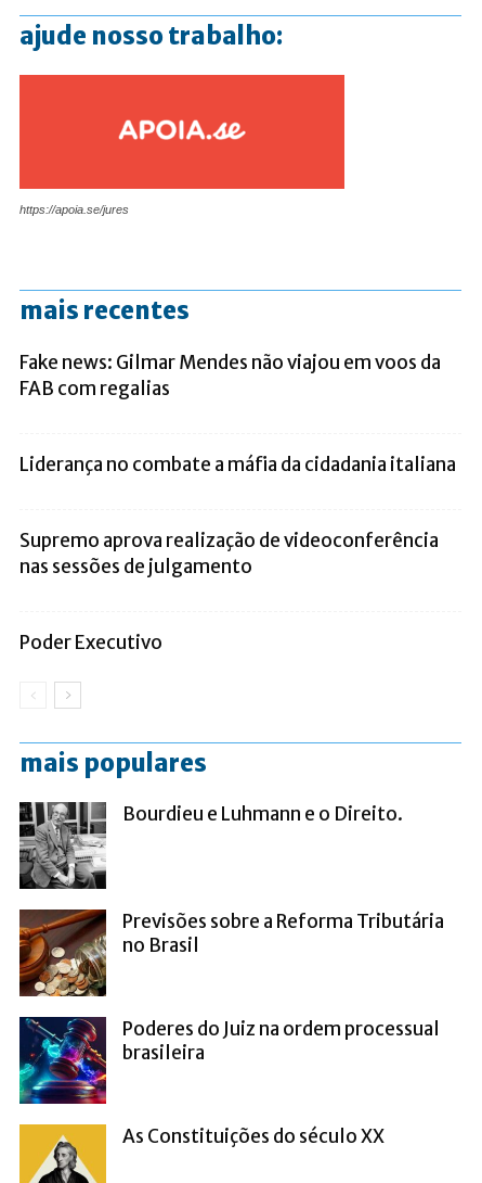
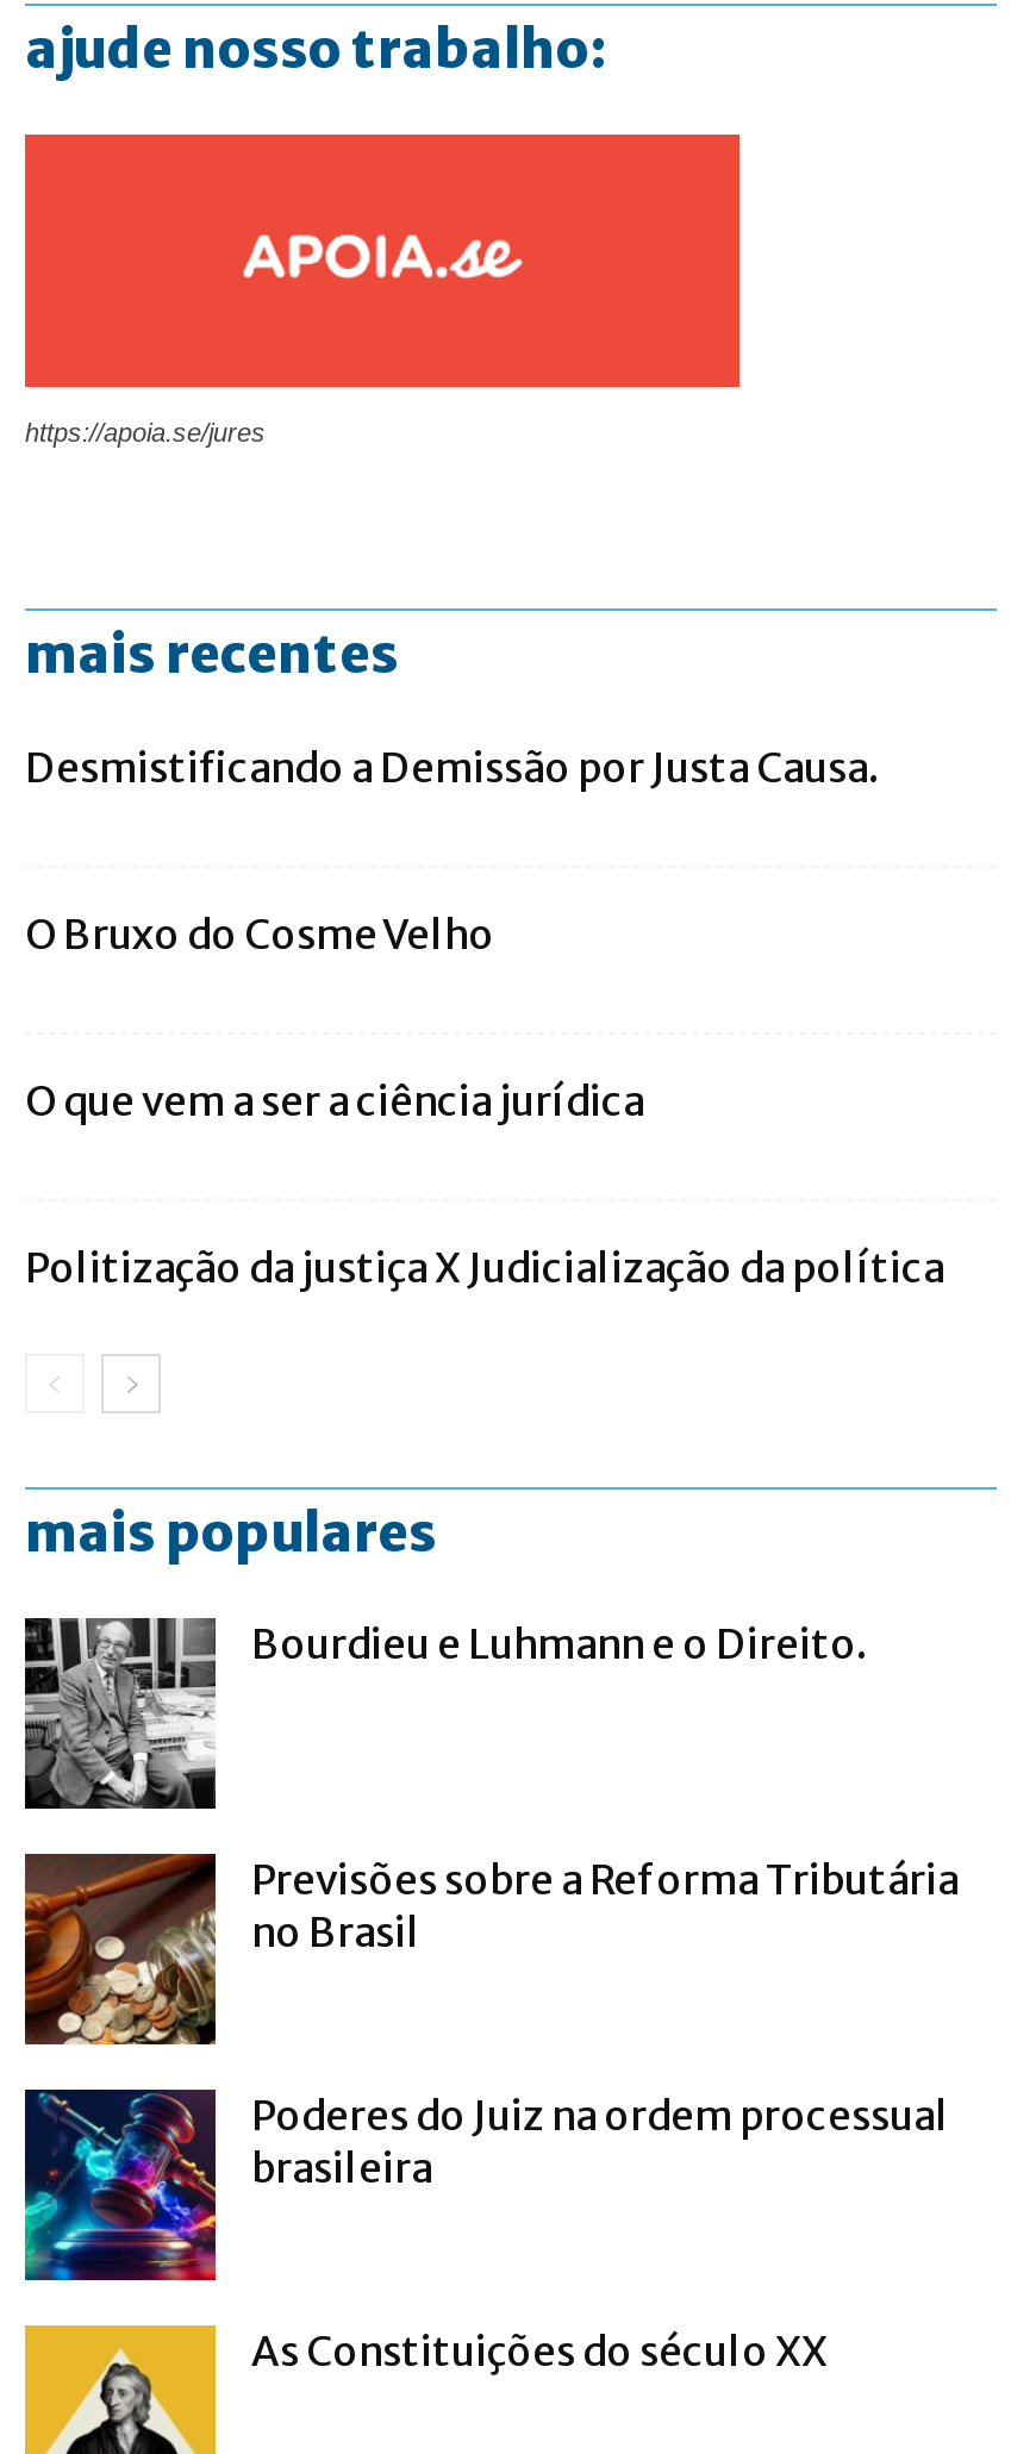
- Fake news: Gilmar Mendes não viajou em voos da
- FAB com regalias
+ Desmistificando a Demissão por Justa Causa.

- Liderança no combate a máfia da cidadania italiana
+ O Bruxo do Cosme Velho

- Supremo aprova realização de videoconferência
- nas sessões de julgamento
+ O que vem a ser a ciência jurídica

- Poder Executivo
+ Politização da justiça X Judicialização da política
